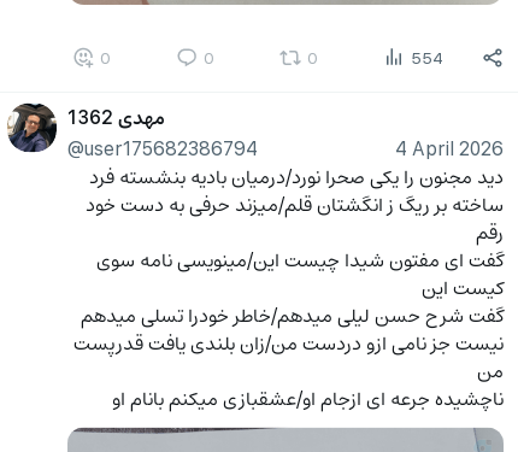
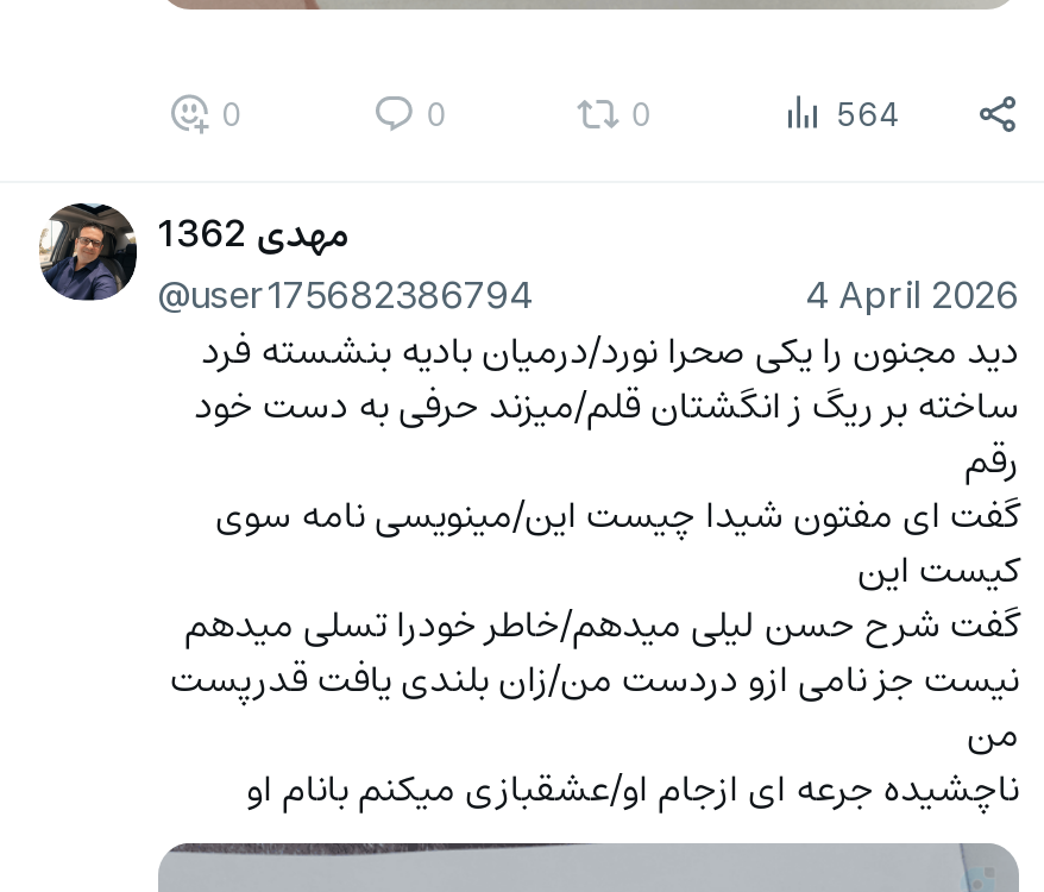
- 554
+ 564
